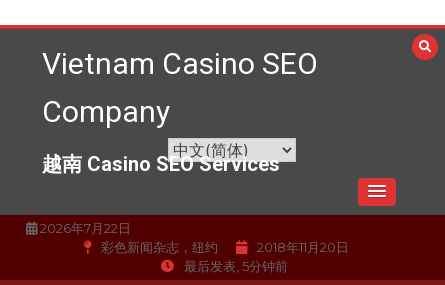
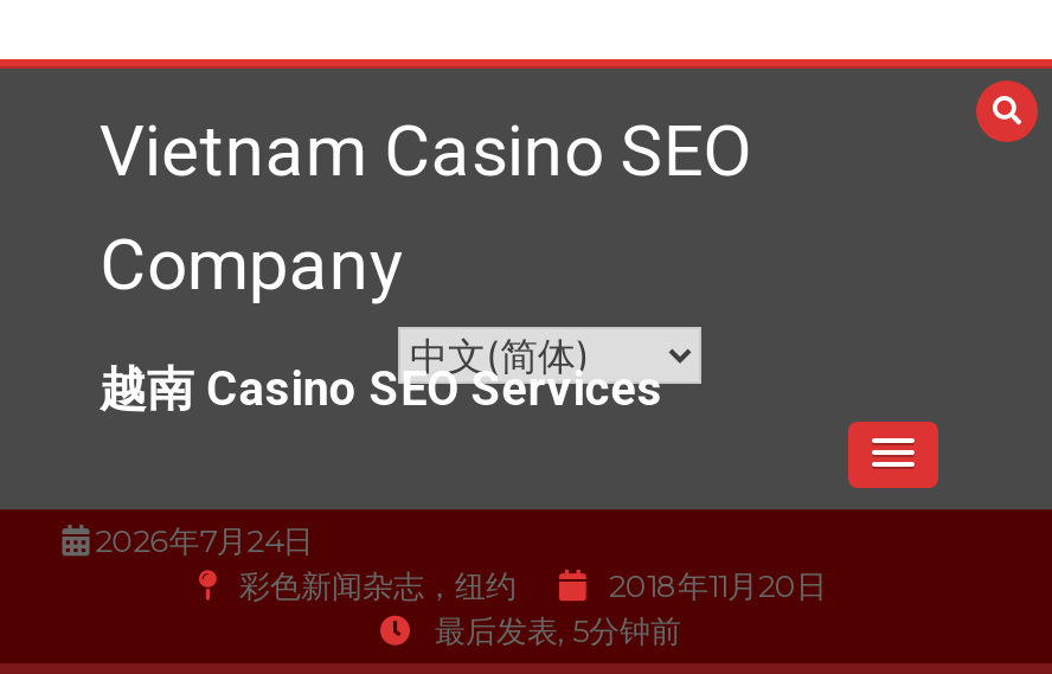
- 2026年7月22日
+ 2026年7月24日
